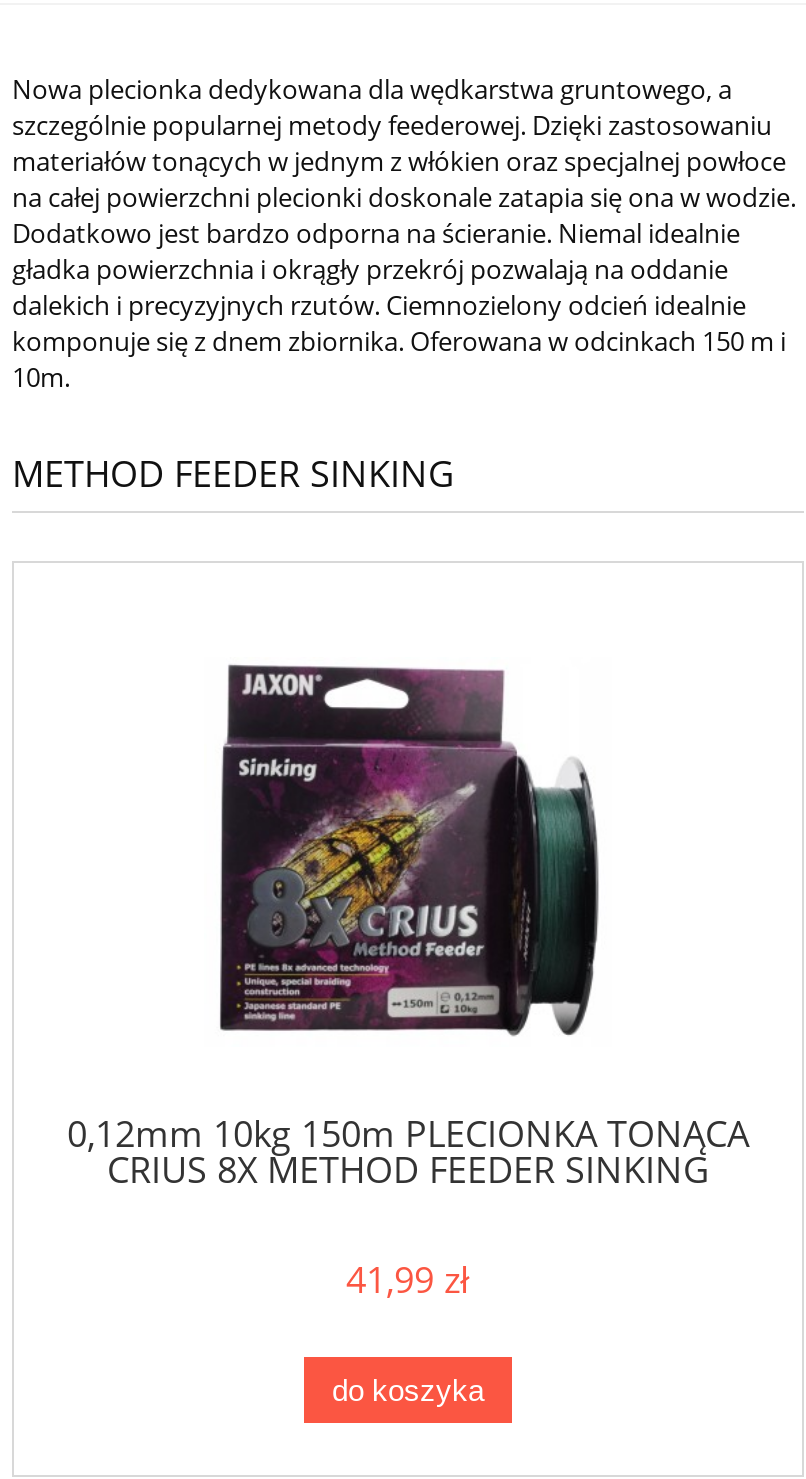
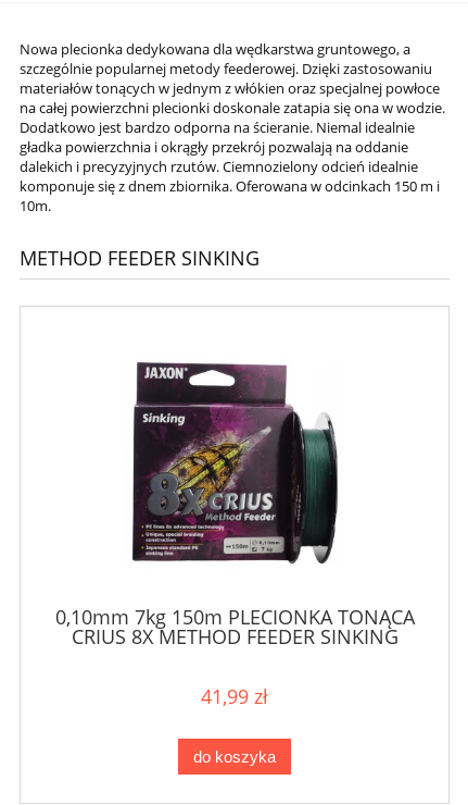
- 0,12mm 10kg 150m PLECIONKA TONĄCA
+ 0,10mm 7kg 150m PLECIONKA TONĄCA
